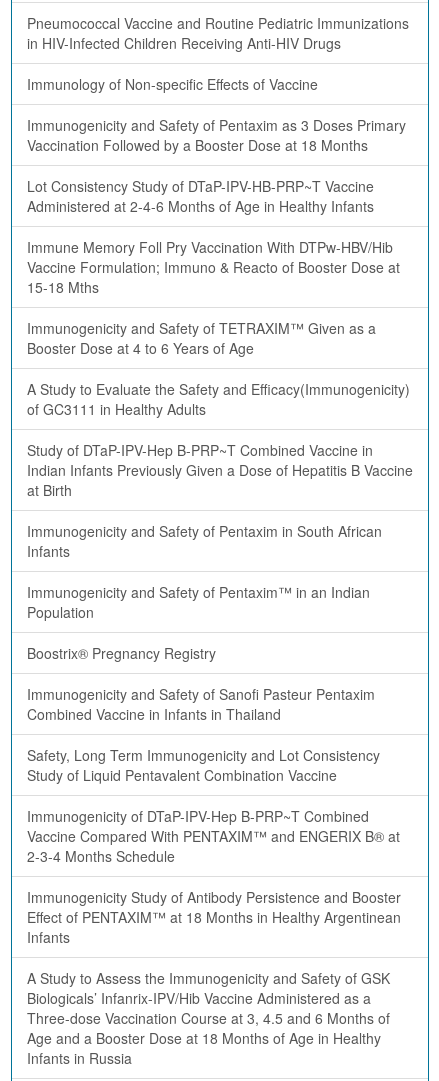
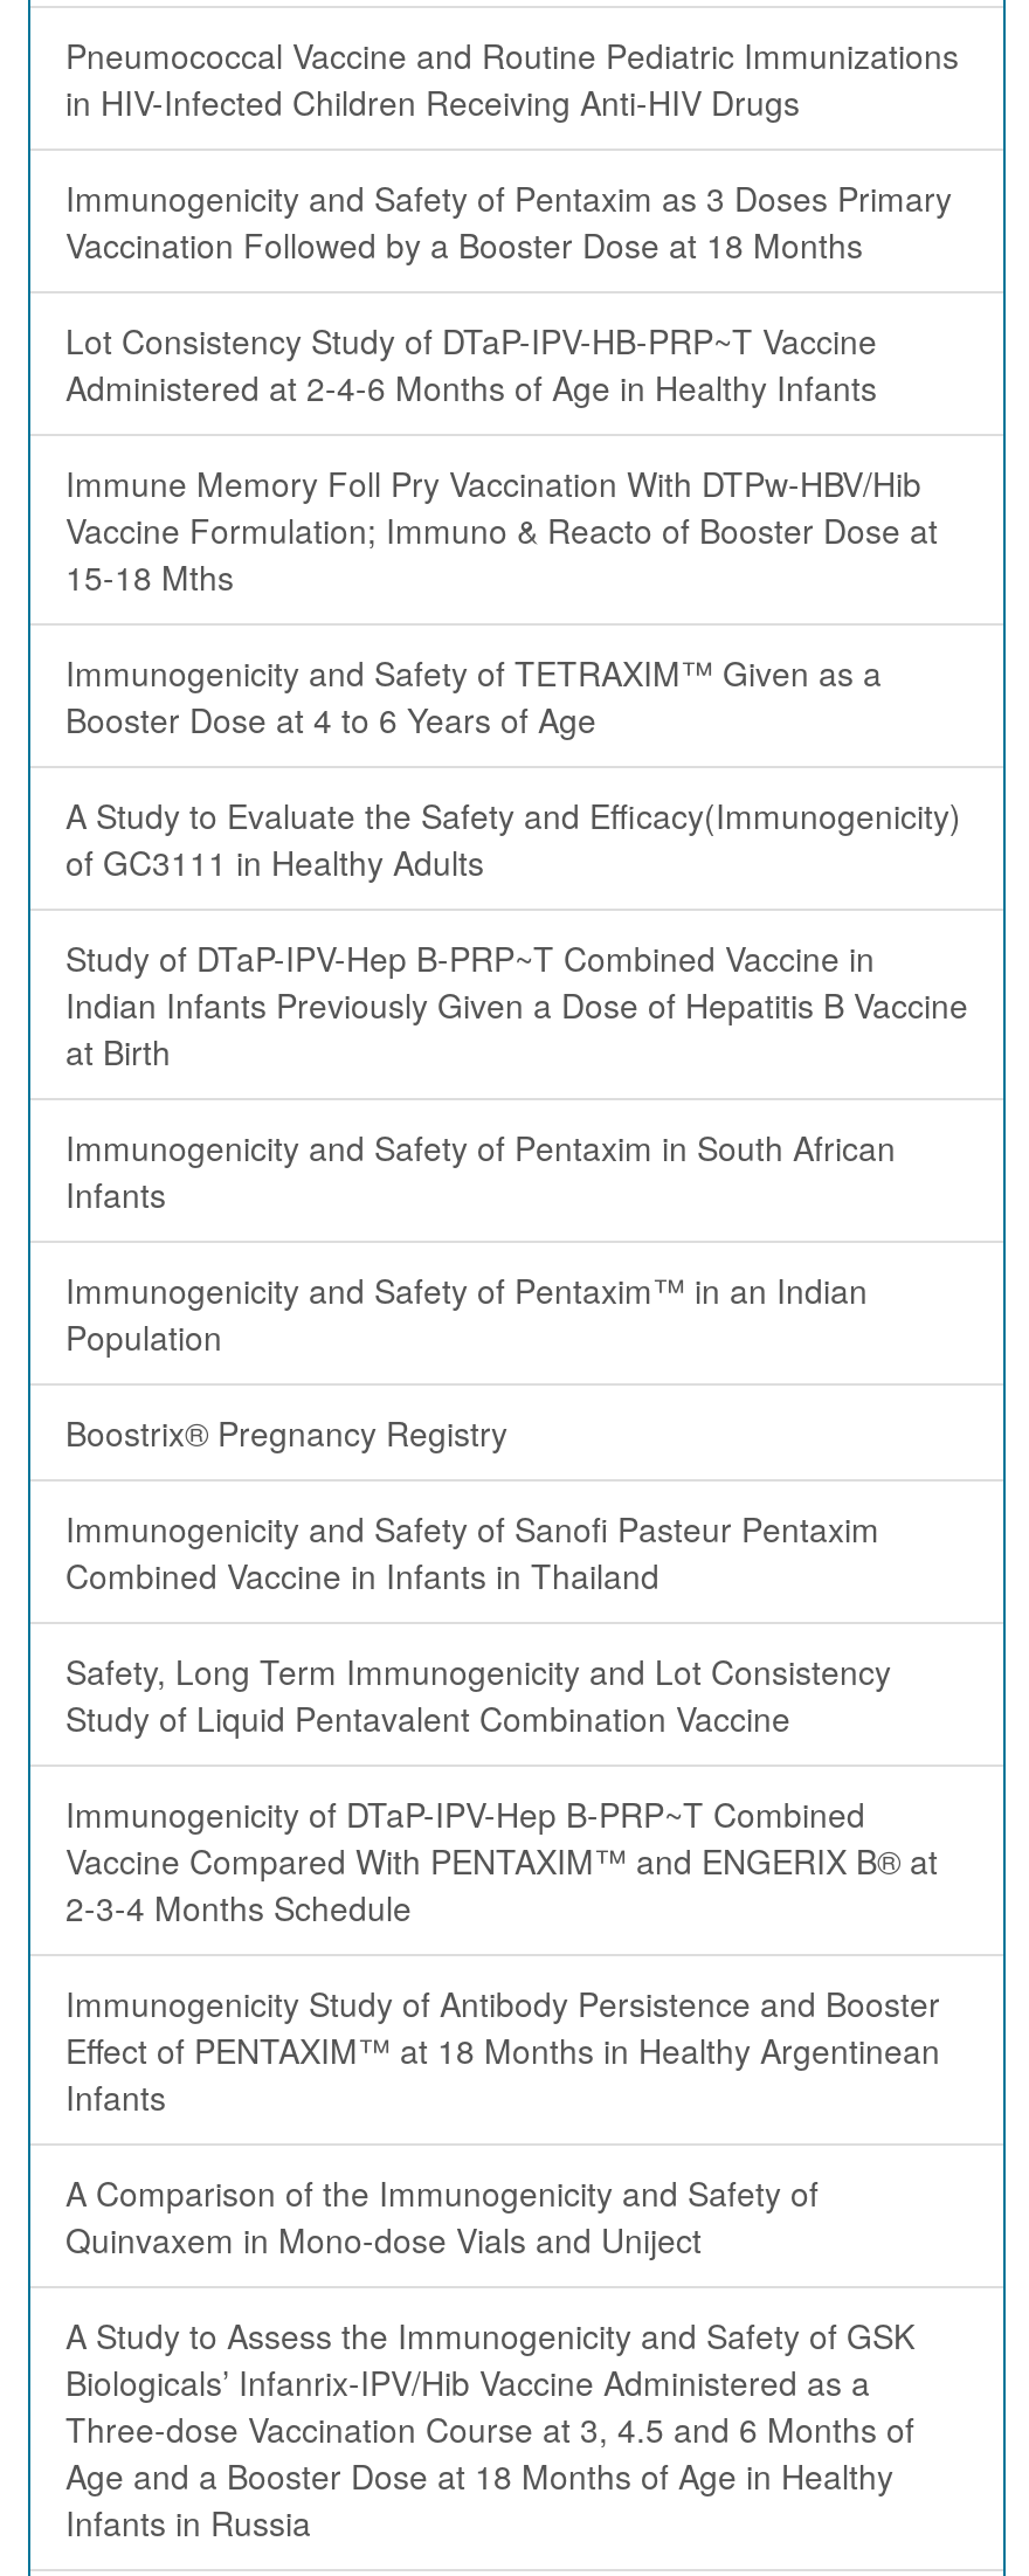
- Immunology of Non-specific Effects of Vaccine

moved up: Immunogenicity and Safety of Pentaxim as 3 Doses Primary | Vaccination Followed by a Booster Dose at 18 Months | Lot Consistency Study of DTaP-IPV-HB-PRP~T Vaccine | ... | Effect of PENTAXIM™ at 18 Months in Healthy Argentinean | Infants

+ A Comparison of the Immunogenicity and Safety of
+ Quinvaxem in Mono-dose Vials and Uniject
